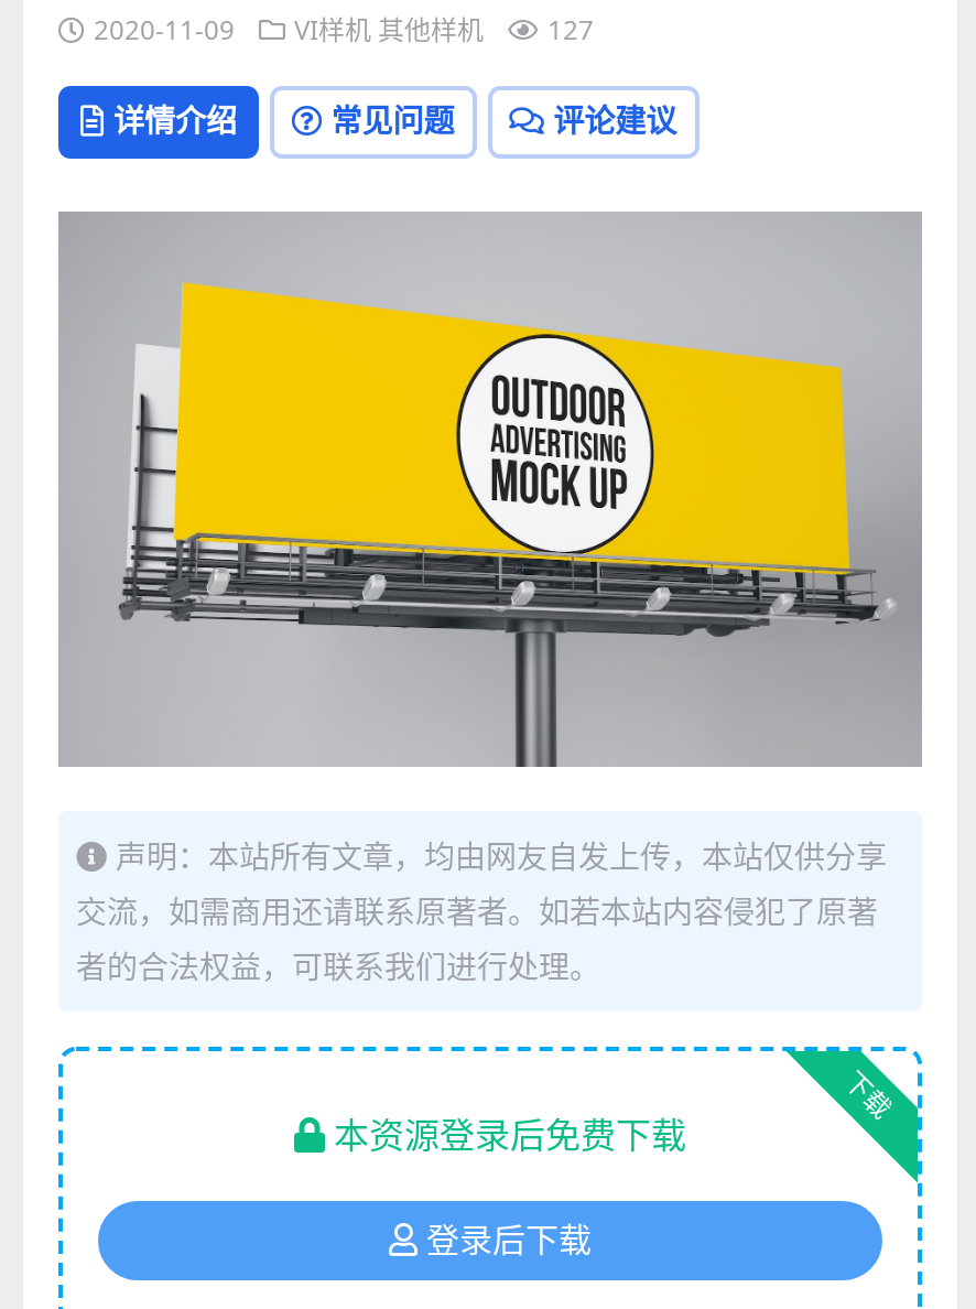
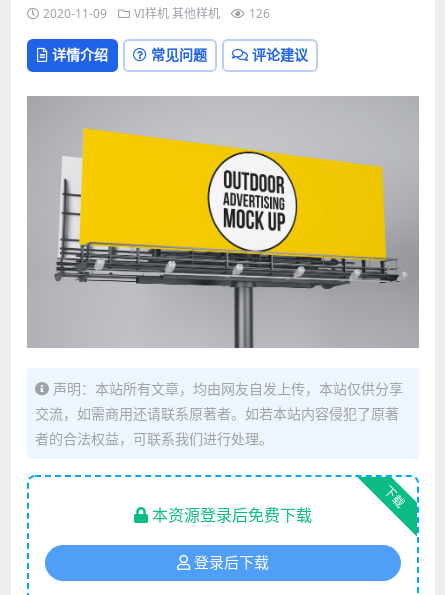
- 2020-11-09 VI样机 其他样机 127
+ 2020-11-09 VI样机 其他样机 126
